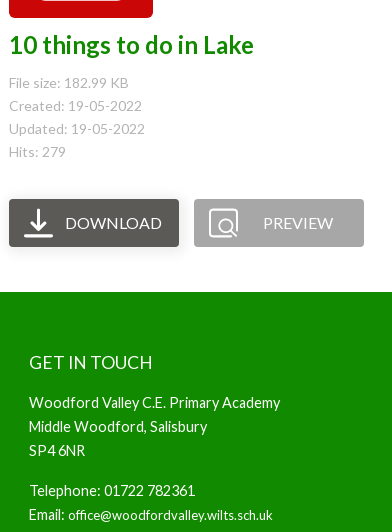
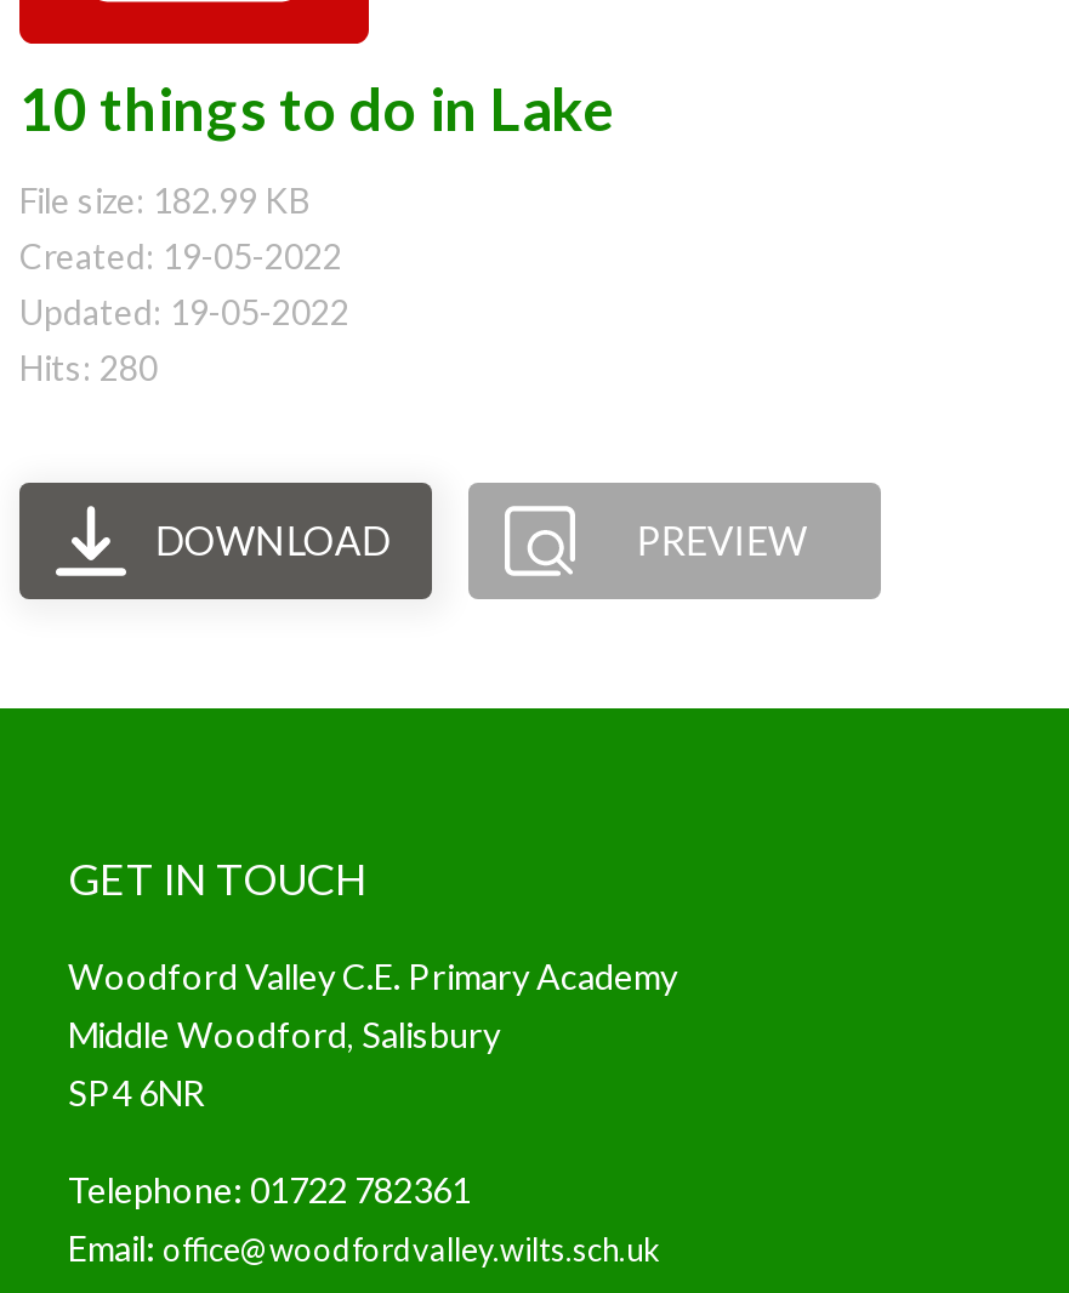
- Hits: 279
+ Hits: 280
